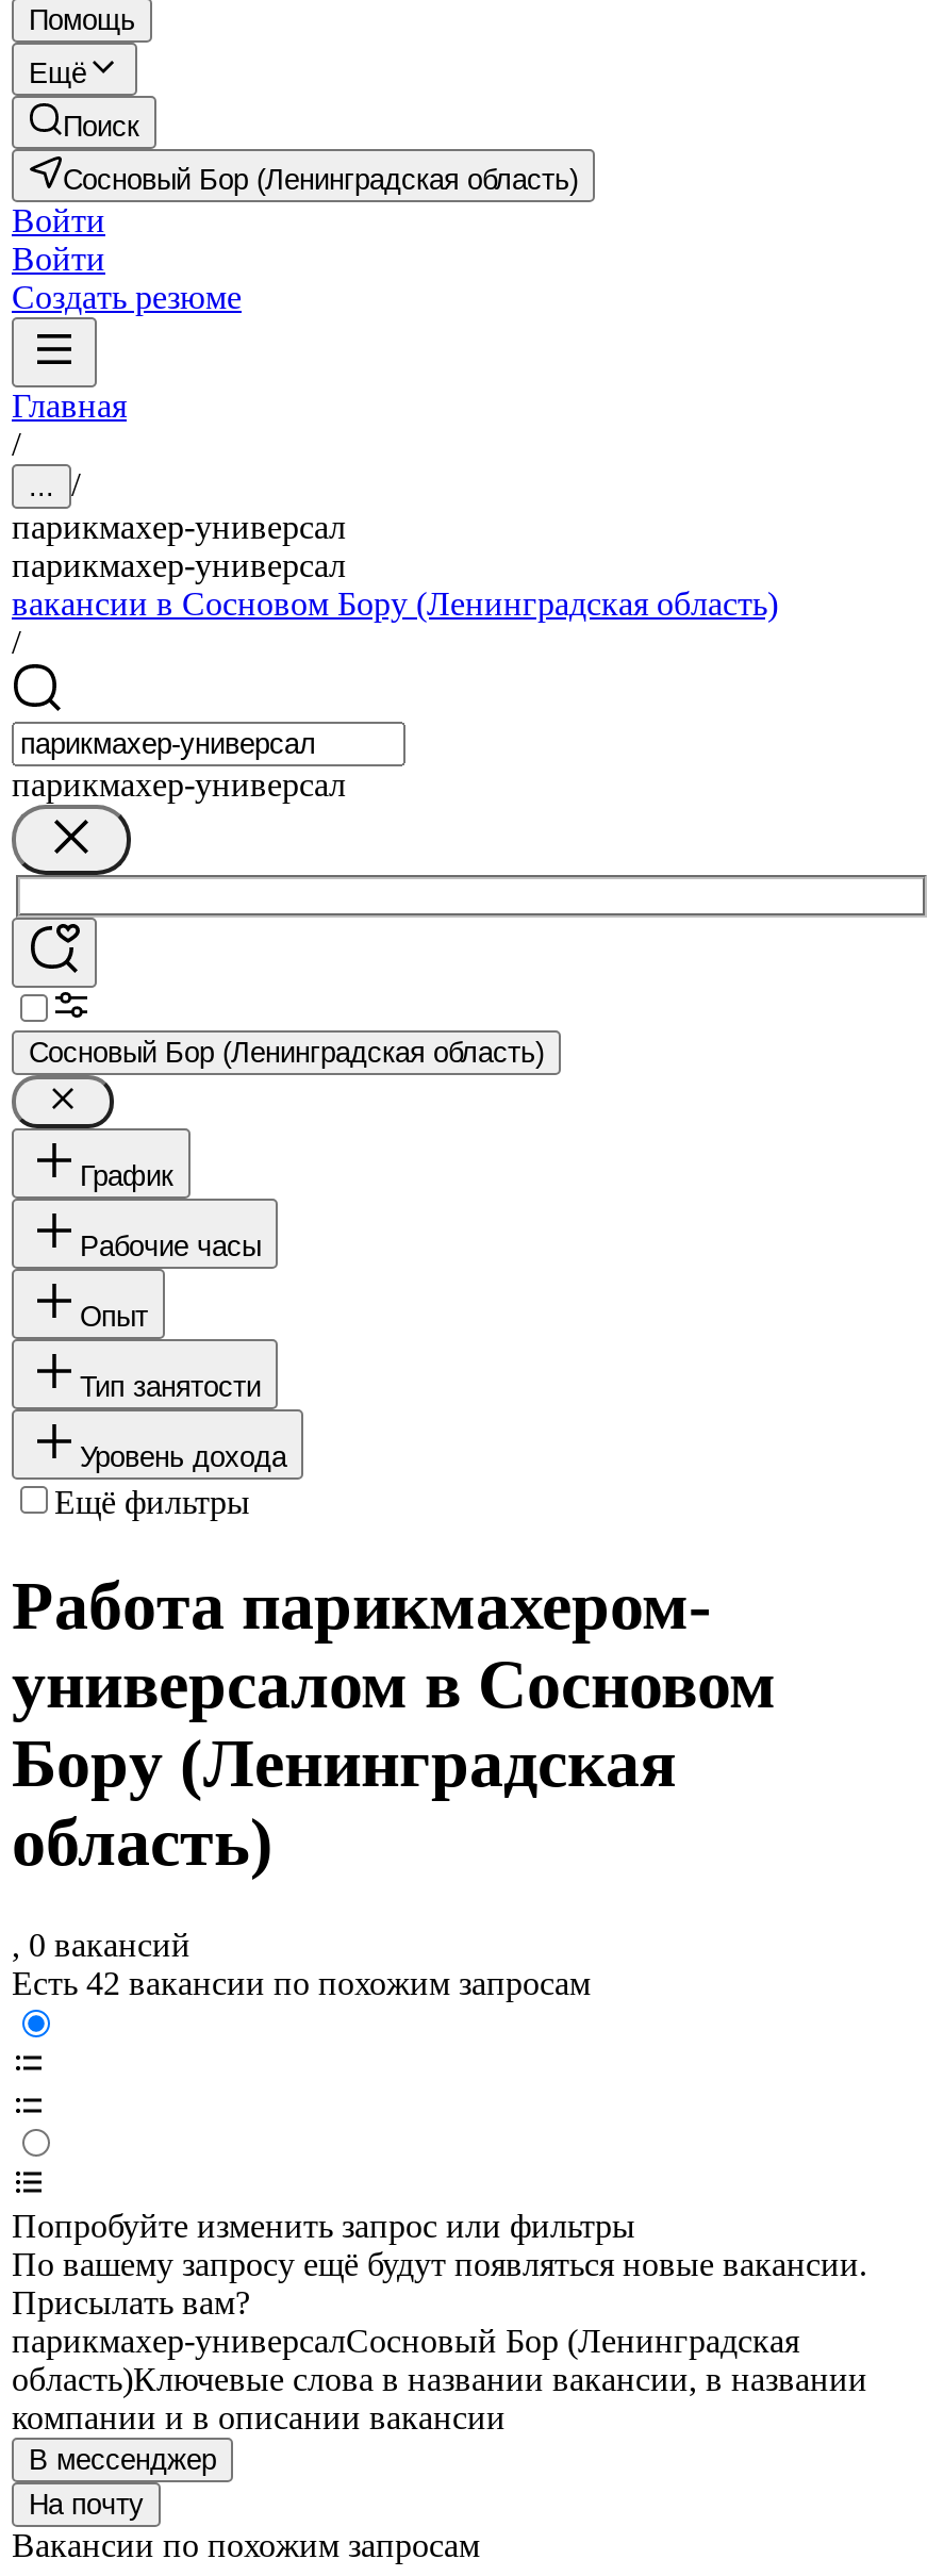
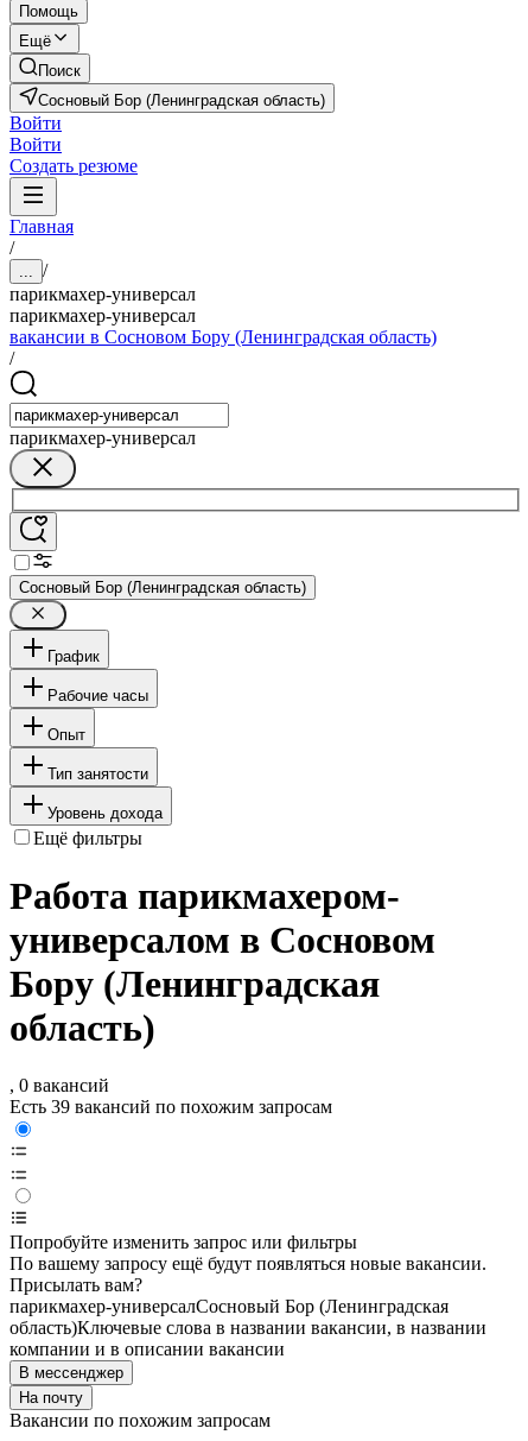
- Есть 42 вакансии по похожим запросам
+ Есть 39 вакансий по похожим запросам
